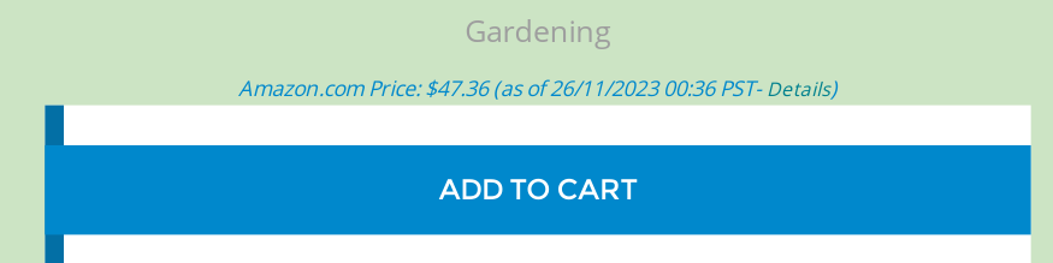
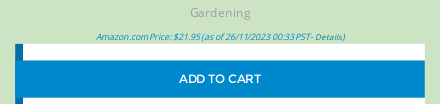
- Amazon.com Price:$47.36(as of 26/11/2023 00:36 PST- Details)
+ Amazon.com Price:$21.95(as of 26/11/2023 00:33 PST- Details)
